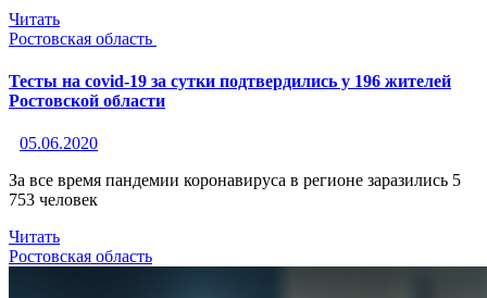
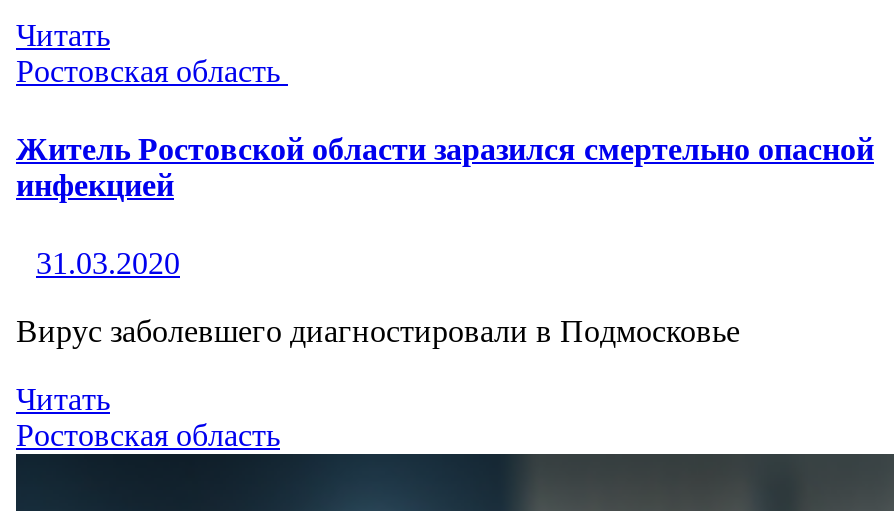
- Тесты на covid-19 за сутки подтвердились у 196 жителей
- Ростовской области
+ Житель Ростовской области заразился смертельно опасной
+ инфекцией

- 05.06.2020
+ 31.03.2020

- За все время пандемии коронавируса в регионе заразились 5
- 753 человек
+ Вирус заболевшего диагностировали в Подмосковье
